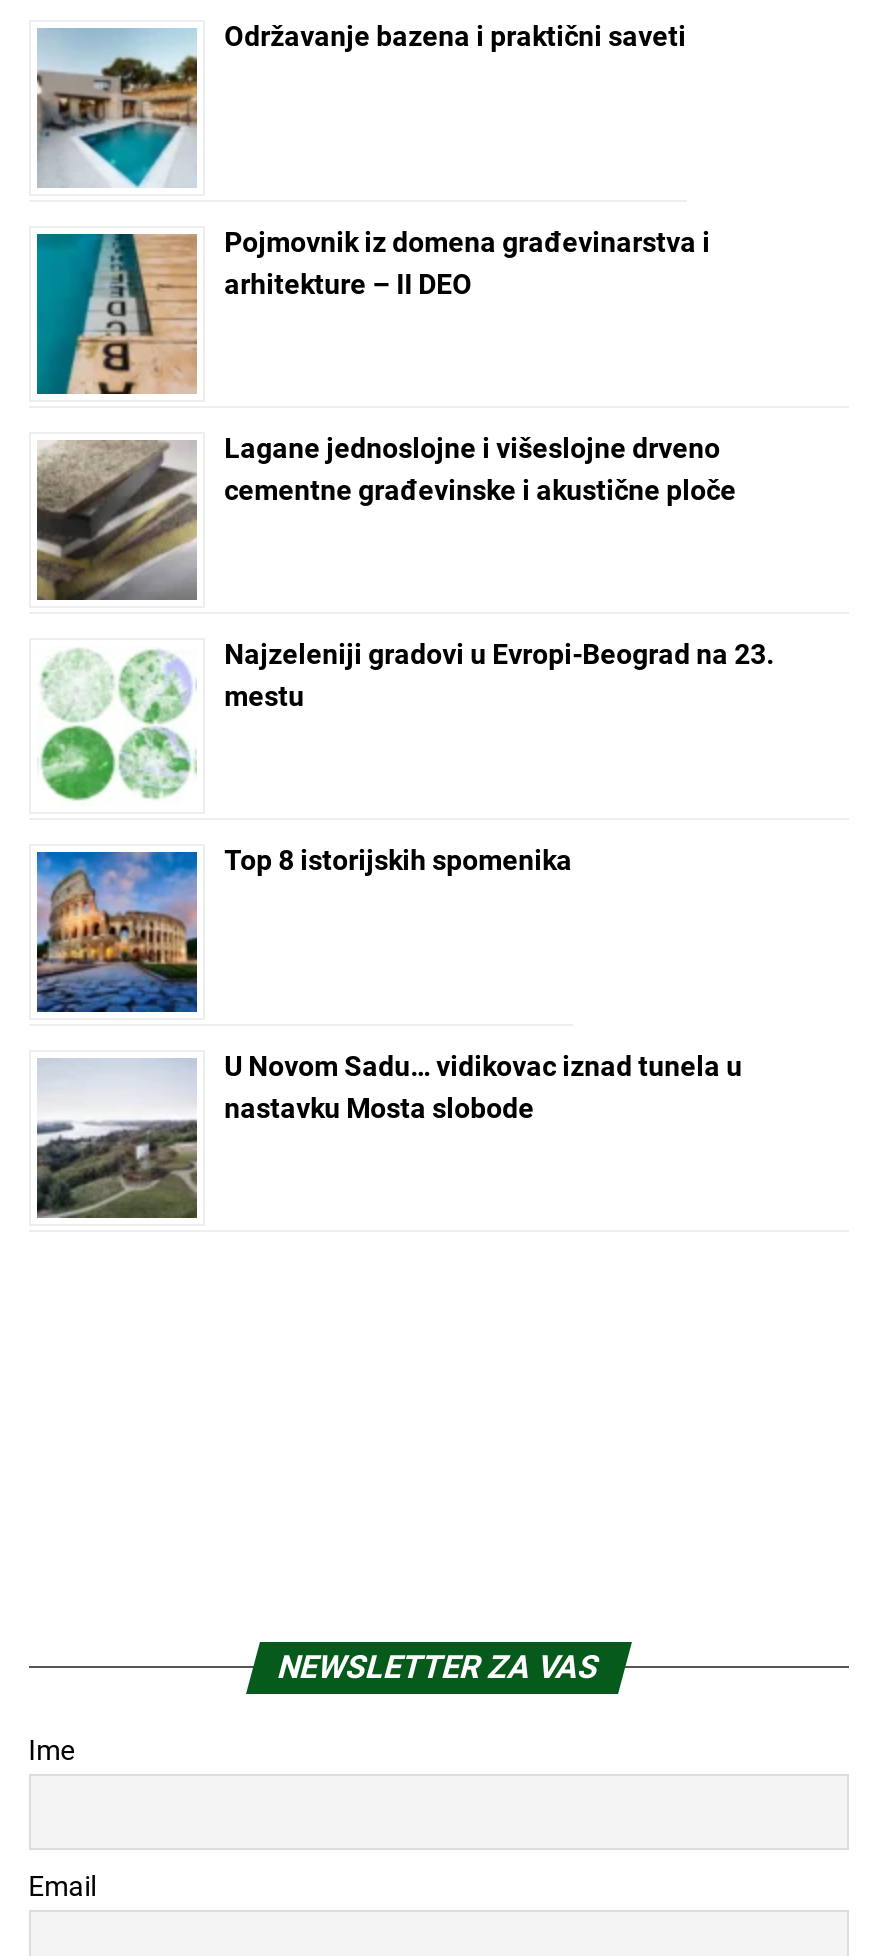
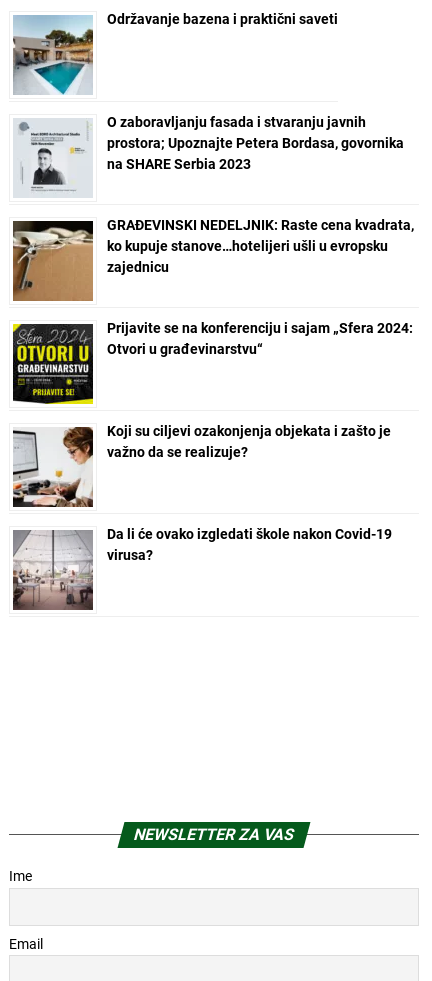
- [image]
- Pojmovnik iz domena građevinarstva i
- arhitekture – II DEO
+ [image]
+ O zaboravljanju fasada i stvaranju javnih
+ prostora; Upoznajte Petera Bordasa, govornika
+ na SHARE Serbia 2023

- [image]
- Lagane jednoslojne i višeslojne drveno
- cementne građevinske i akustične ploče
+ [image]
+ GRAĐEVINSKI NEDELJNIK: Raste cena kvadrata,
+ ko kupuje stanove…hotelijeri ušli u evropsku
+ zajednicu

- [image]
- Najzeleniji gradovi u Evropi-Beograd na 23.
- mestu
+ [image]
+ Prijavite se na konferenciju i sajam „Sfera 2024:
+ Otvori u građevinarstvu“

- [image]
- Top 8 istorijskih spomenika
+ [image]
+ Koji su ciljevi ozakonjenja objekata i zašto je
+ važno da se realizuje?

- [image]
- U Novom Sadu… vidikovac iznad tunela u
- nastavku Mosta slobode
+ [image]
+ Da li će ovako izgledati škole nakon Covid-19
+ virusa?
